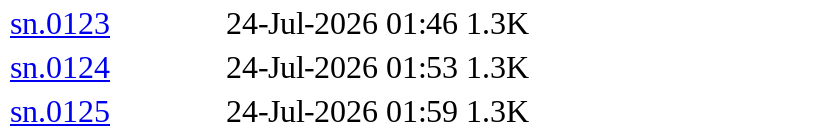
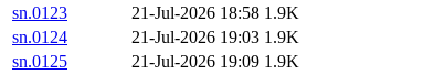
- 24-Jul-2026 01:46 1.3K
+ 21-Jul-2026 18:58 1.9K

- 24-Jul-2026 01:53 1.3K
+ 21-Jul-2026 19:03 1.9K

- 24-Jul-2026 01:59 1.3K
+ 21-Jul-2026 19:09 1.9K
